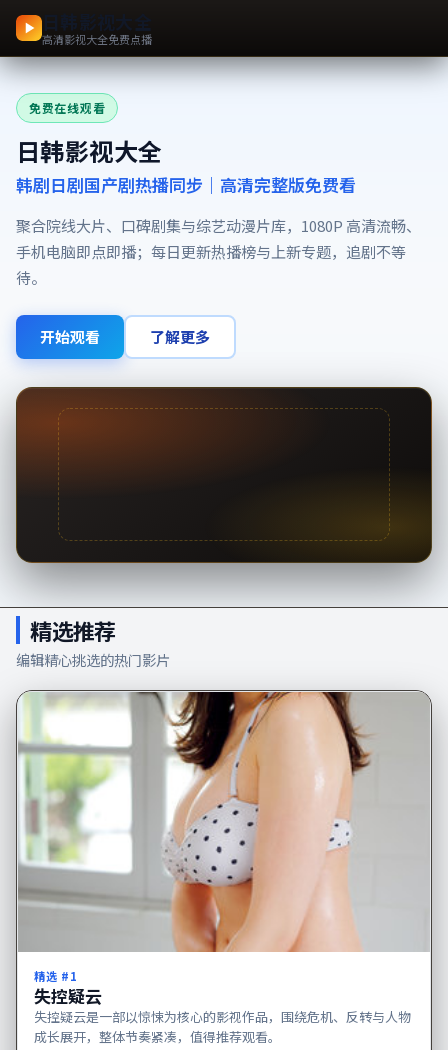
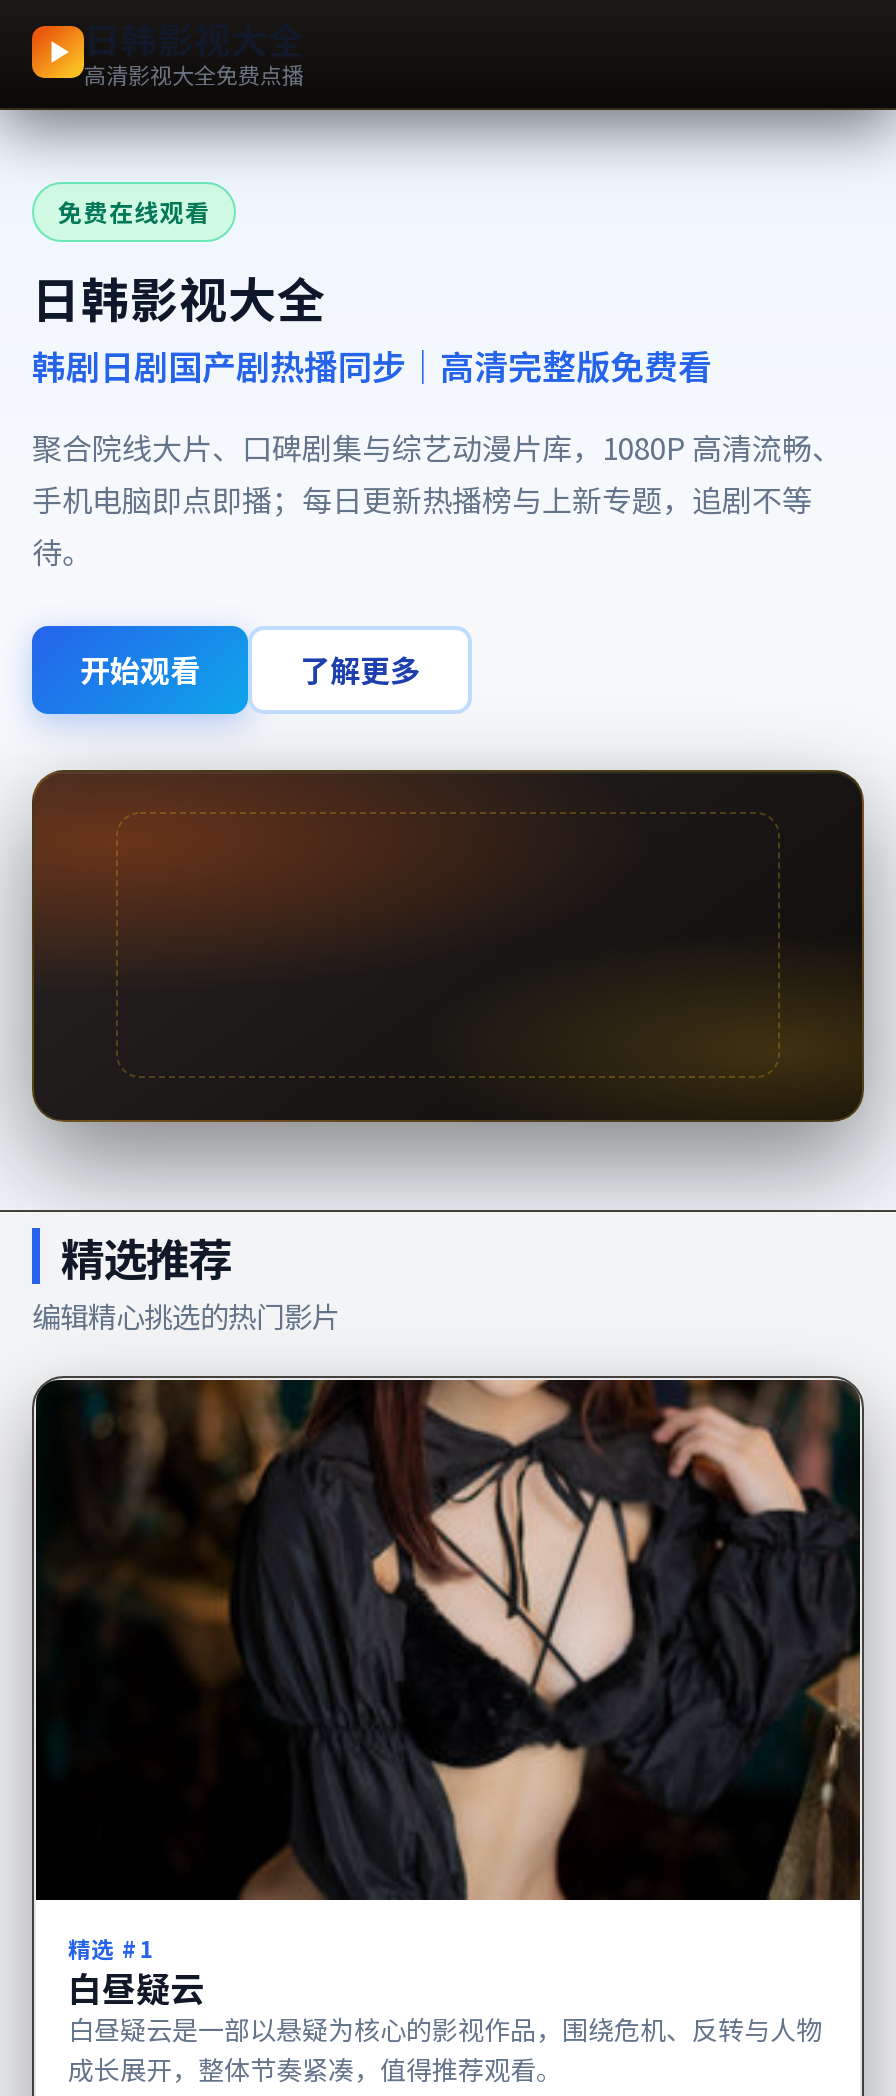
- [image]
- 失控疑云
+ [image]
+ 白昼疑云

- 失控疑云是一部以惊悚为核心的影视作品，围绕危机、反转与人物
+ 白昼疑云是一部以悬疑为核心的影视作品，围绕危机、反转与人物
